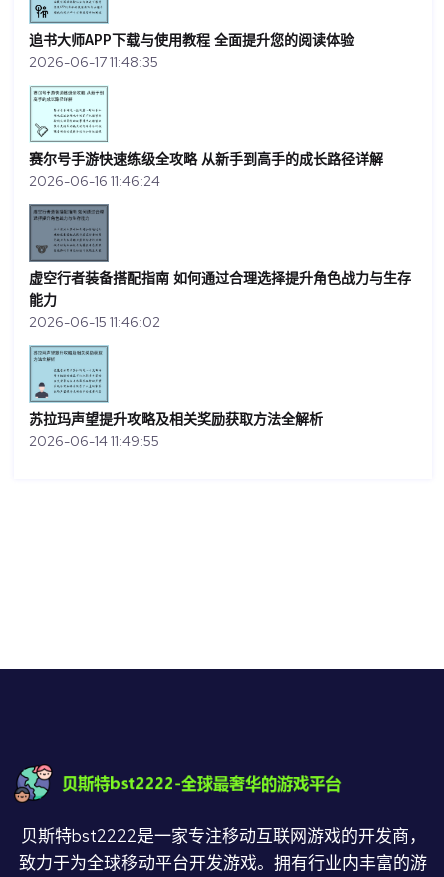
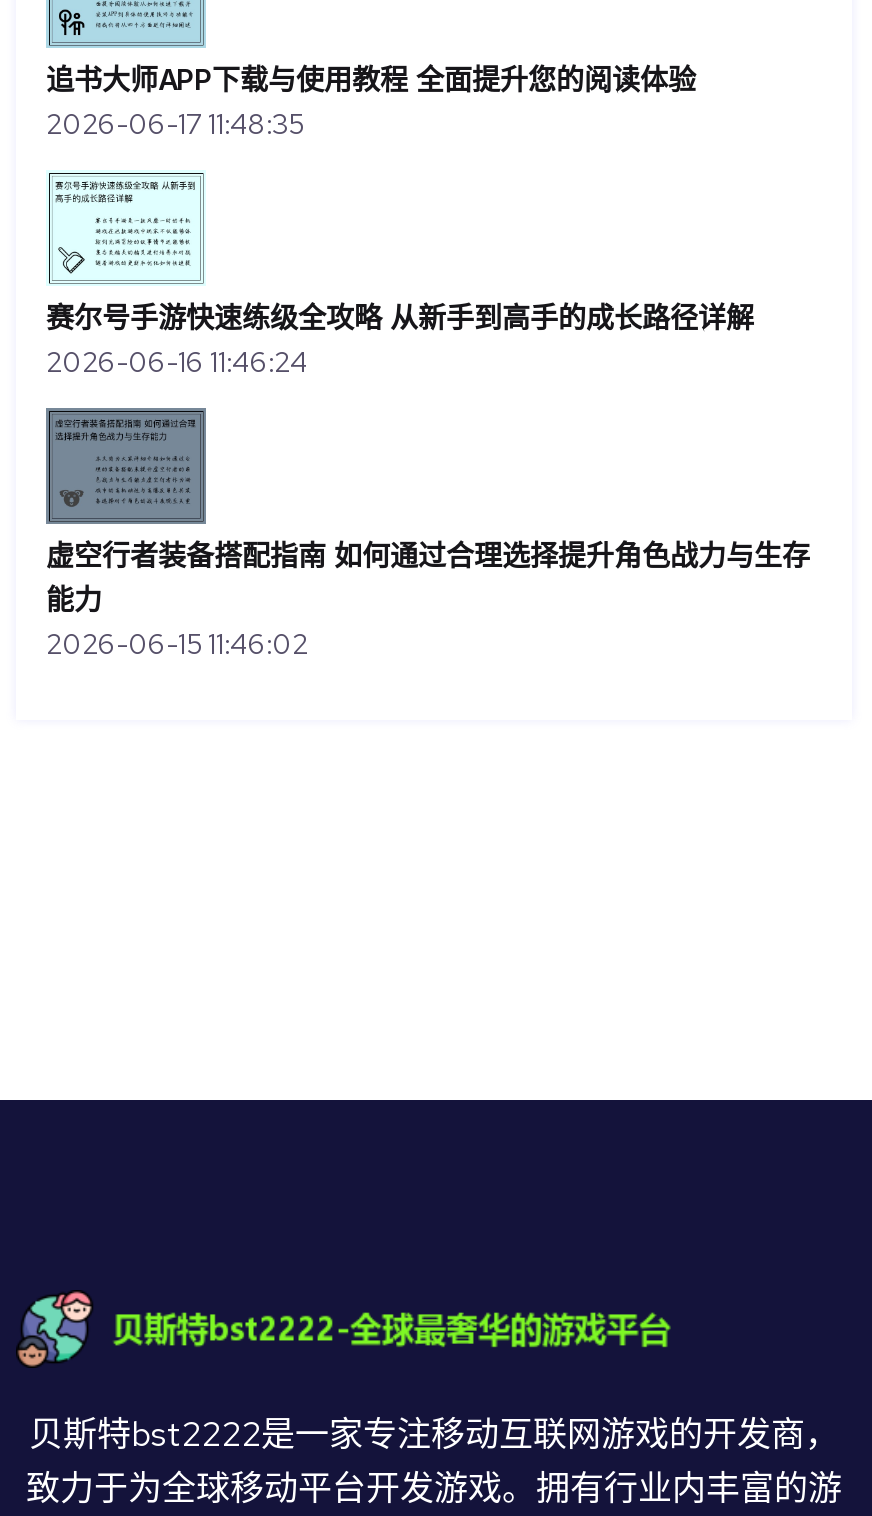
- [image]
- 苏拉玛声望提升攻略及相关奖励获取方法全解析
- 2026-06-14 11:49:55
